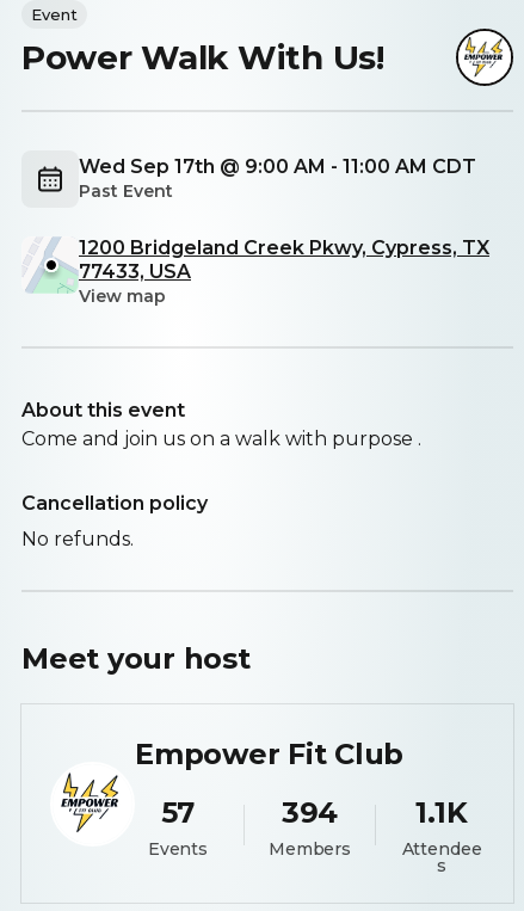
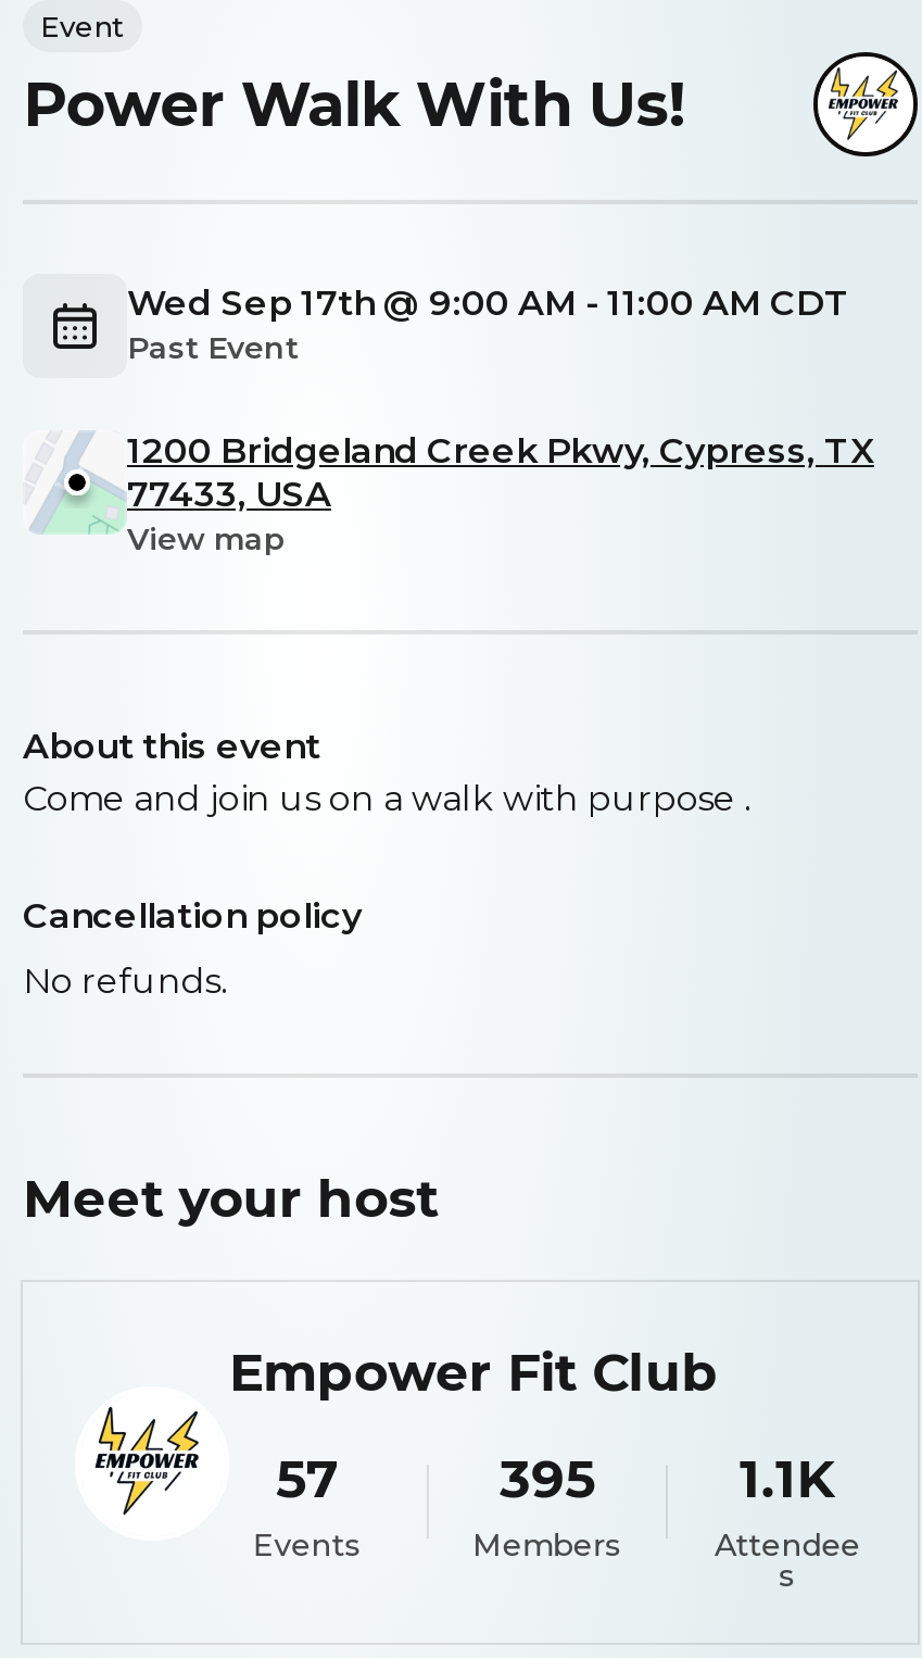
- 394
+ 395
